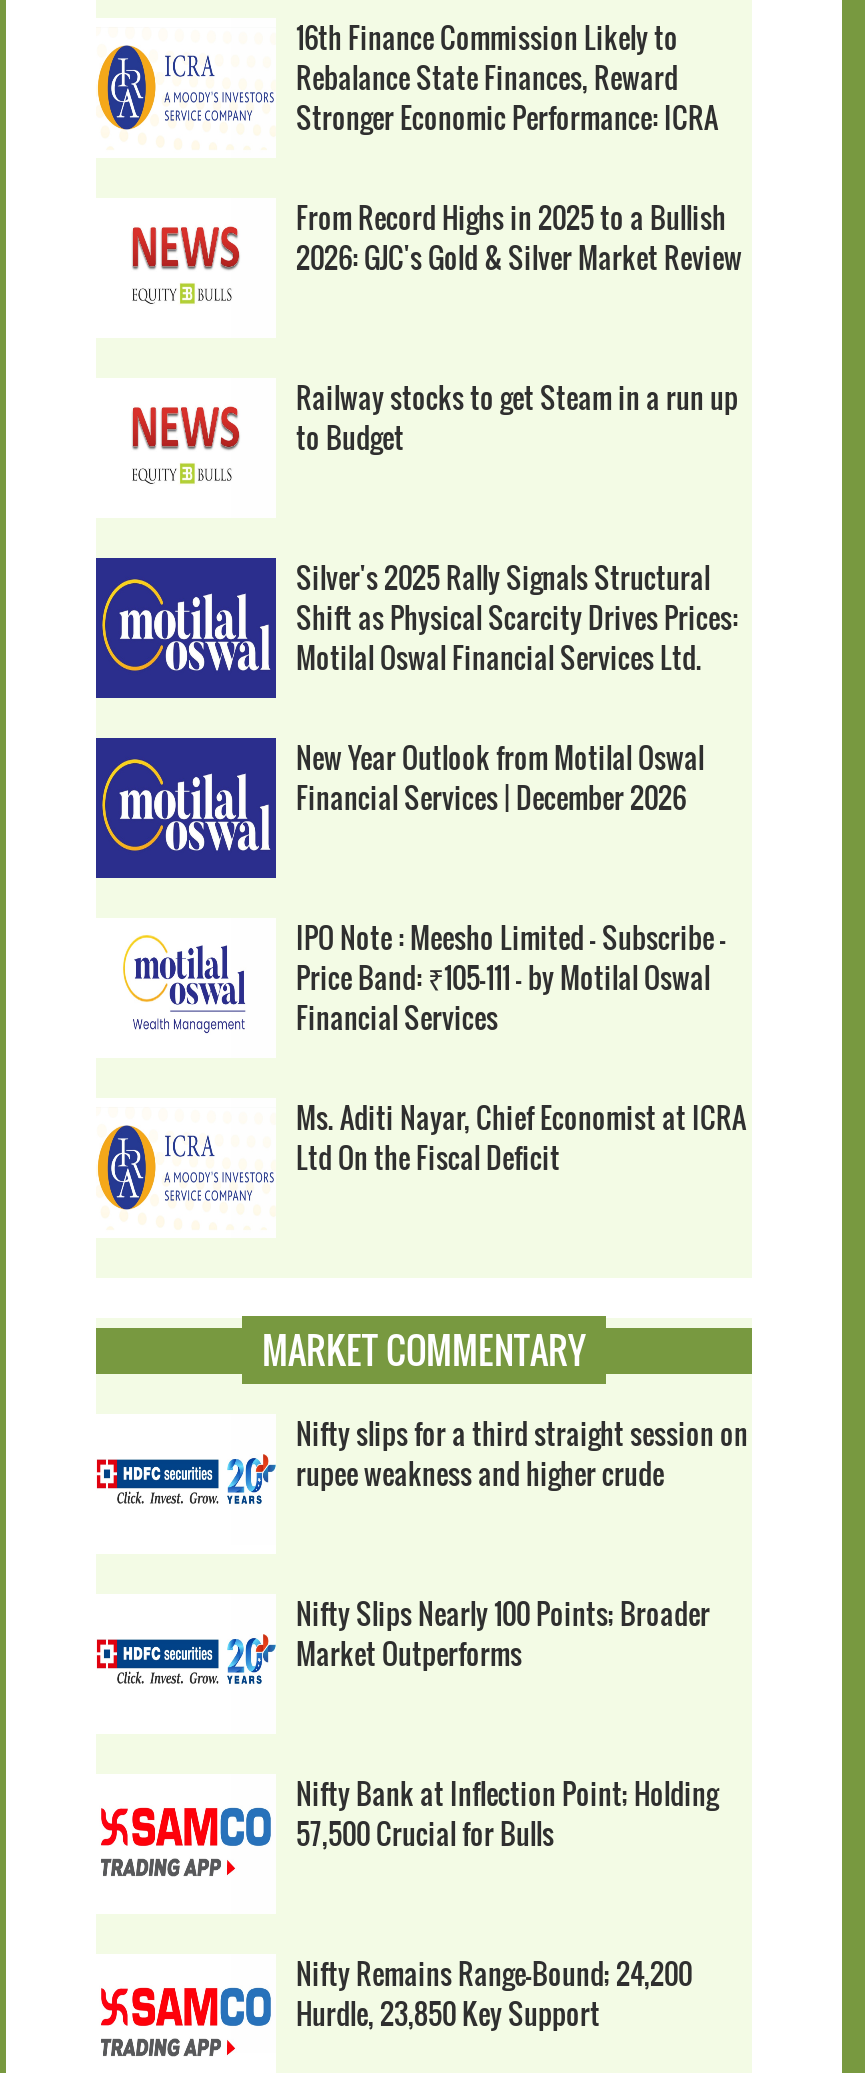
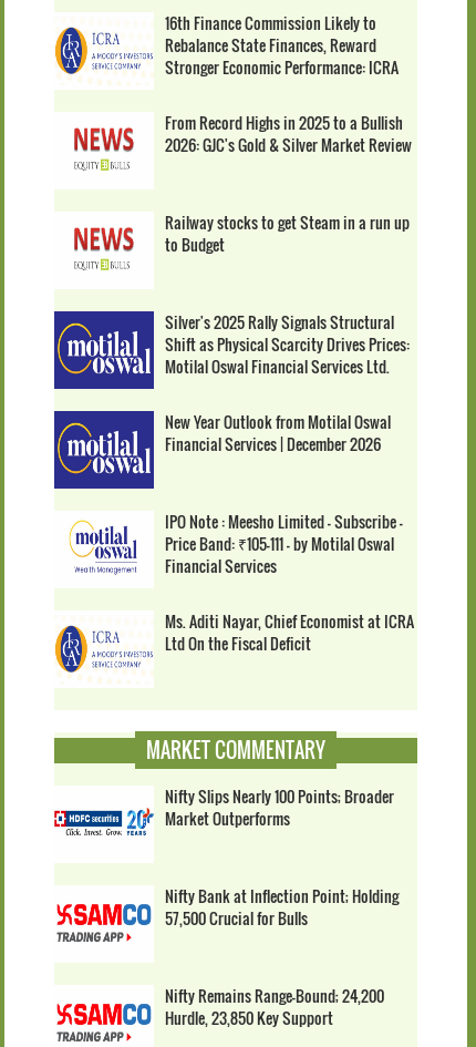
- Nifty slips for a third straight session on
- rupee weakness and higher crude
